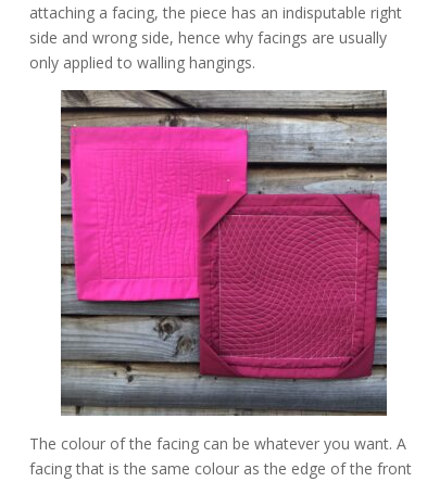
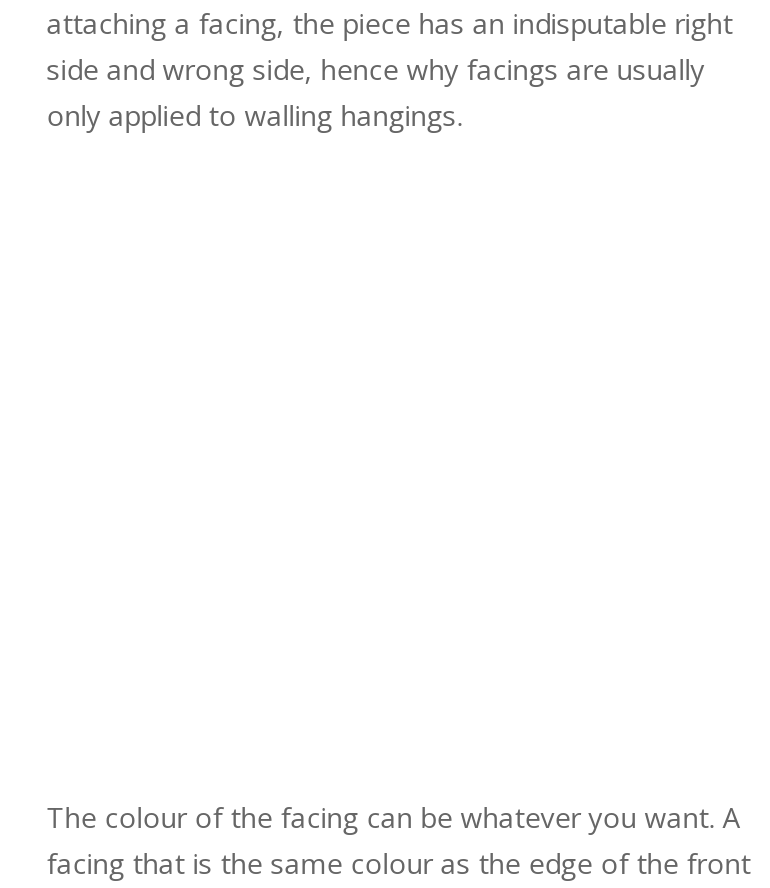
- [image]
